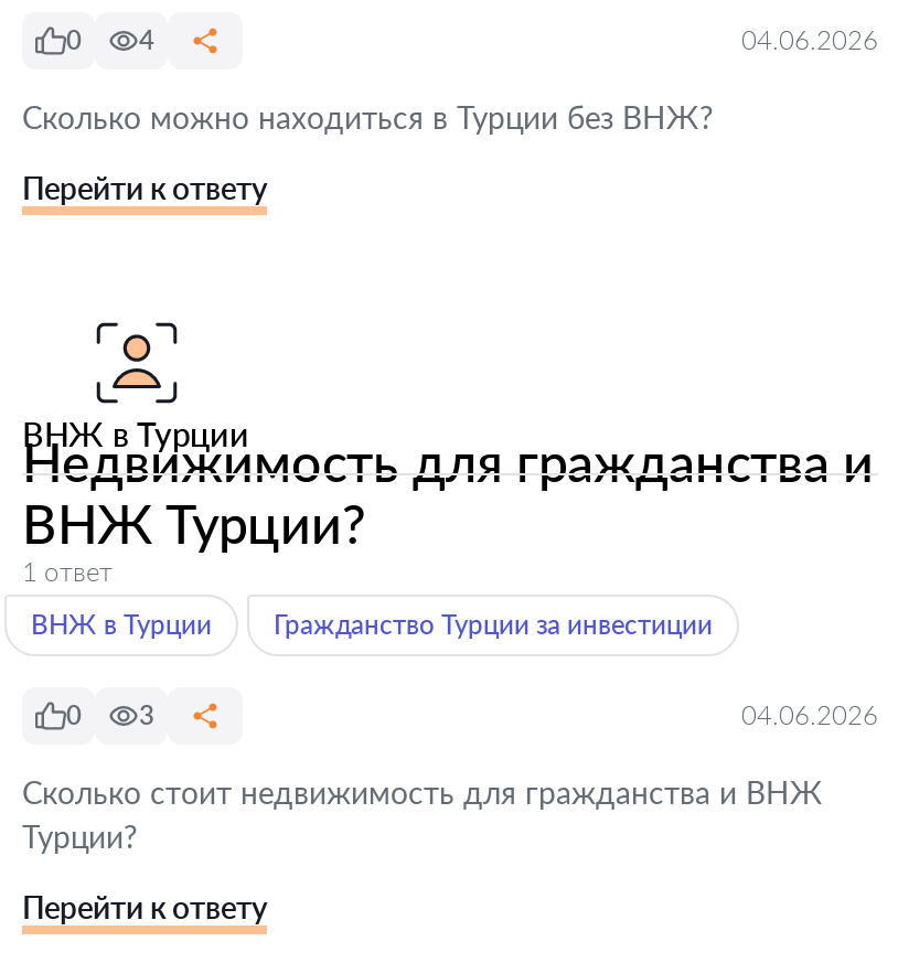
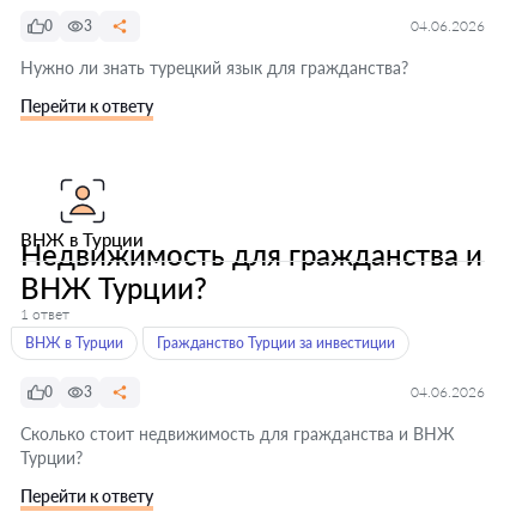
- 0 4
+ 0 3

- Сколько можно находиться в Турции без ВНЖ?
+ Нужно ли знать турецкий язык для гражданства?
